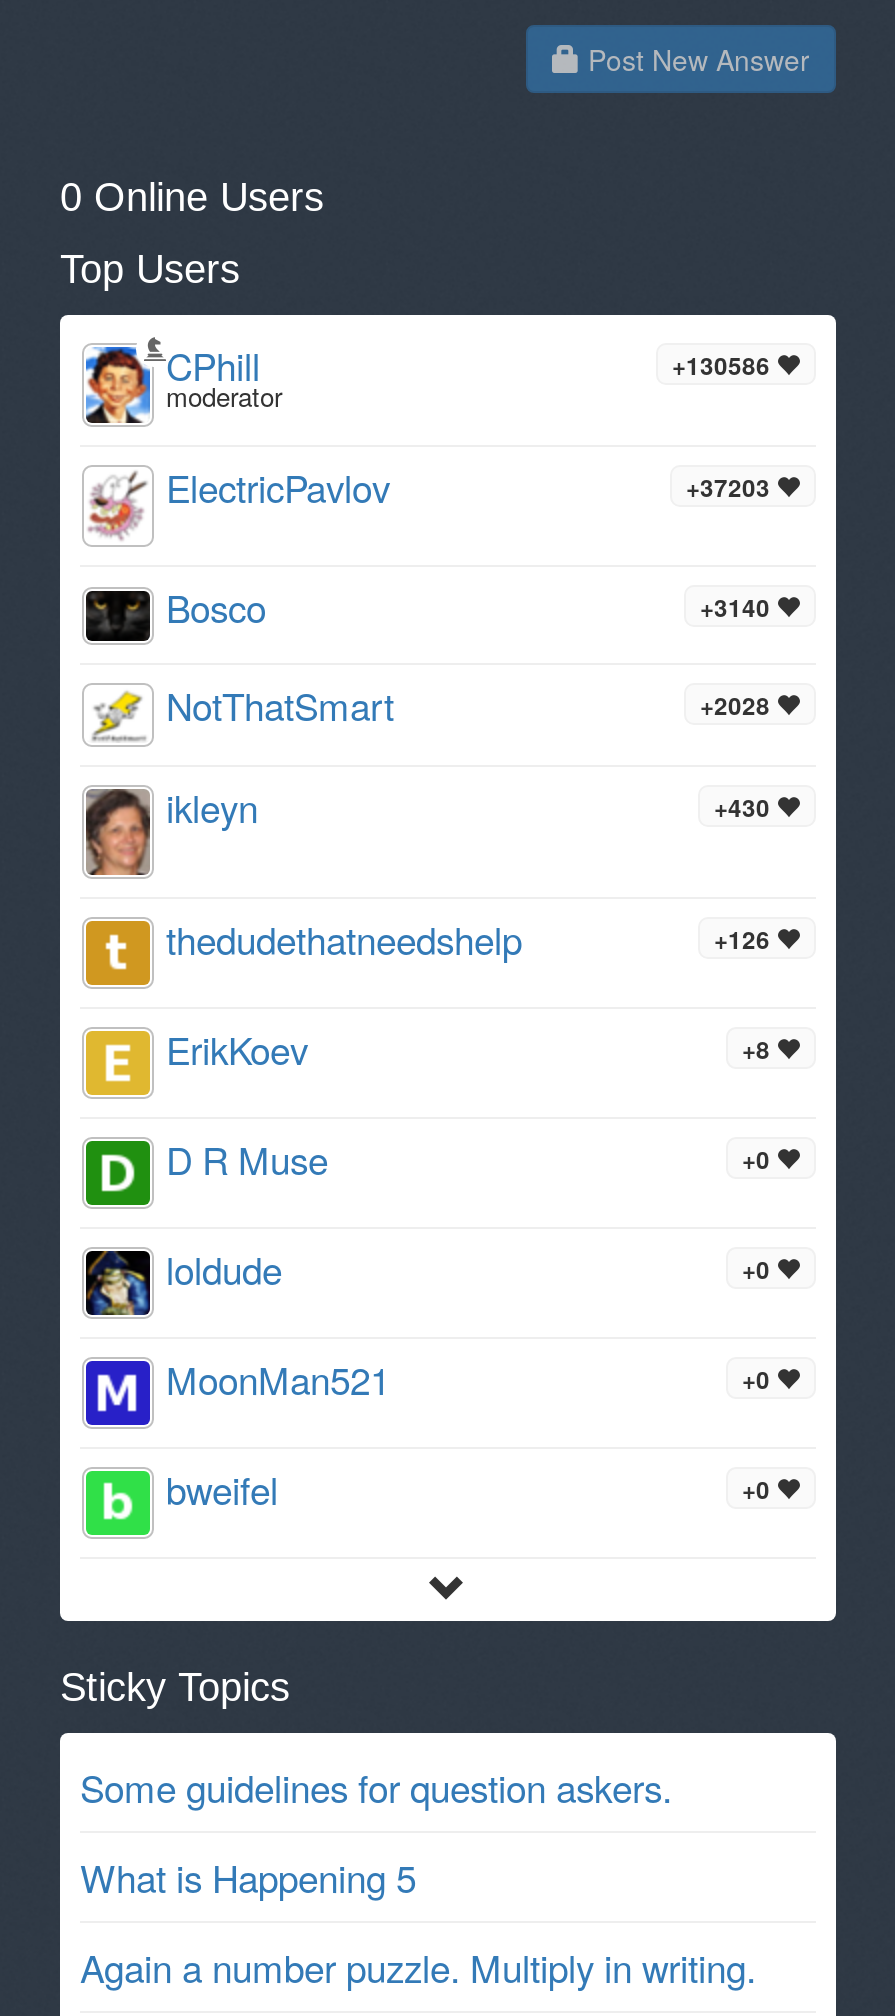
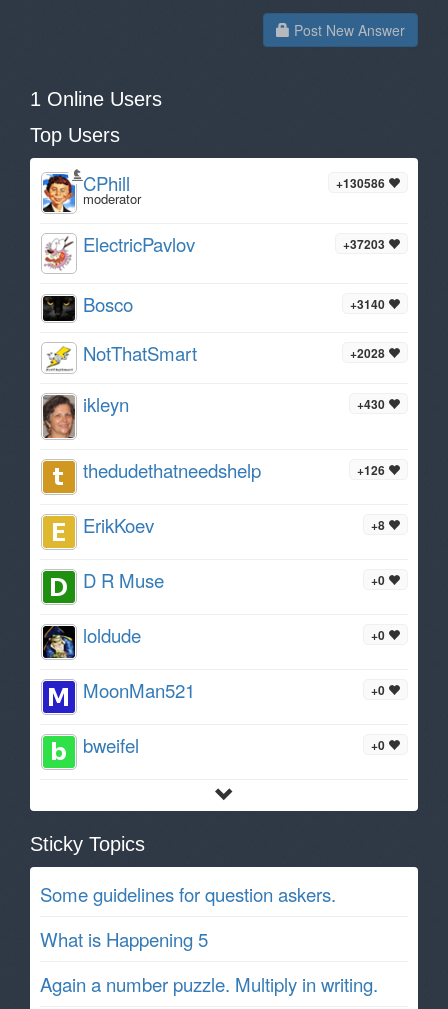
- 0 Online Users
+ 1 Online Users
